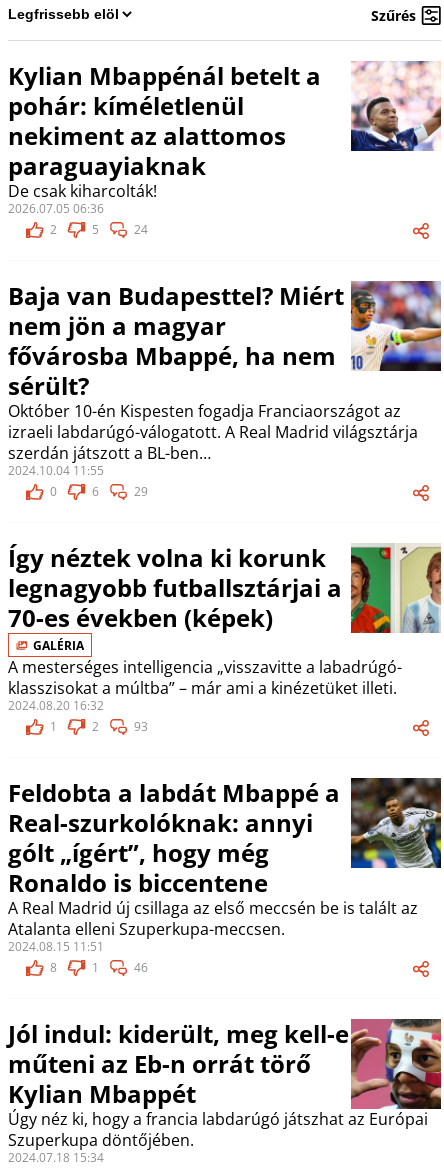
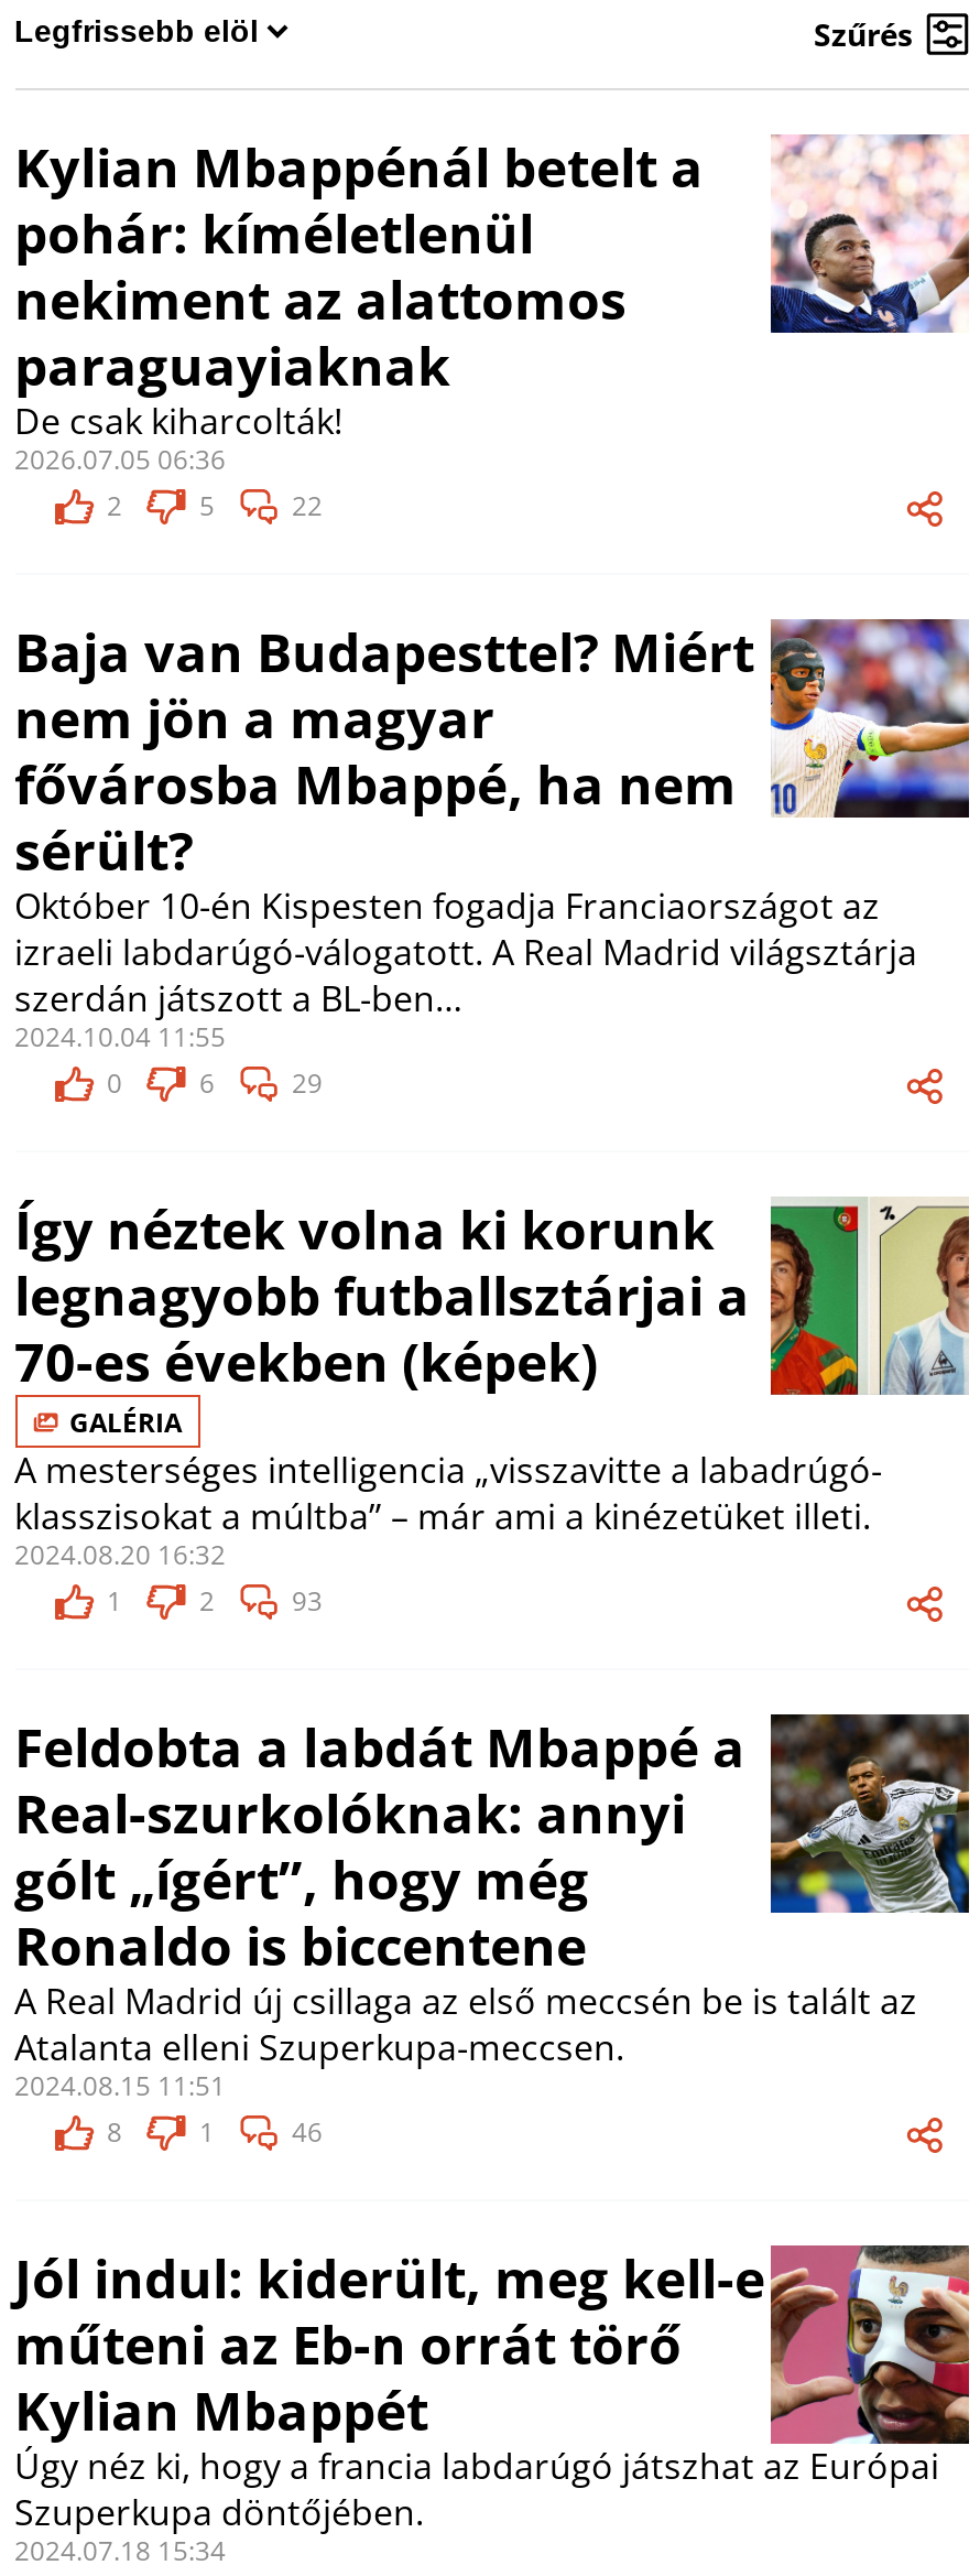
- 24
+ 22
